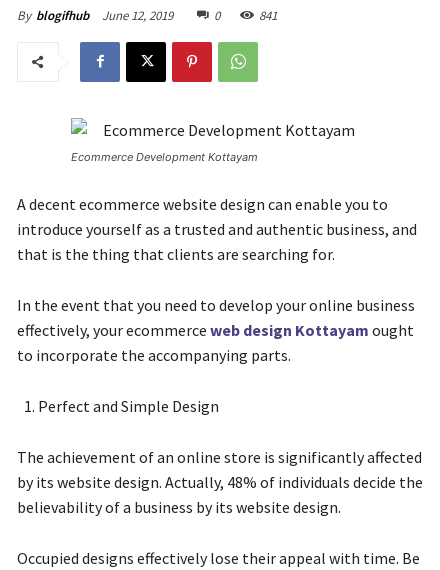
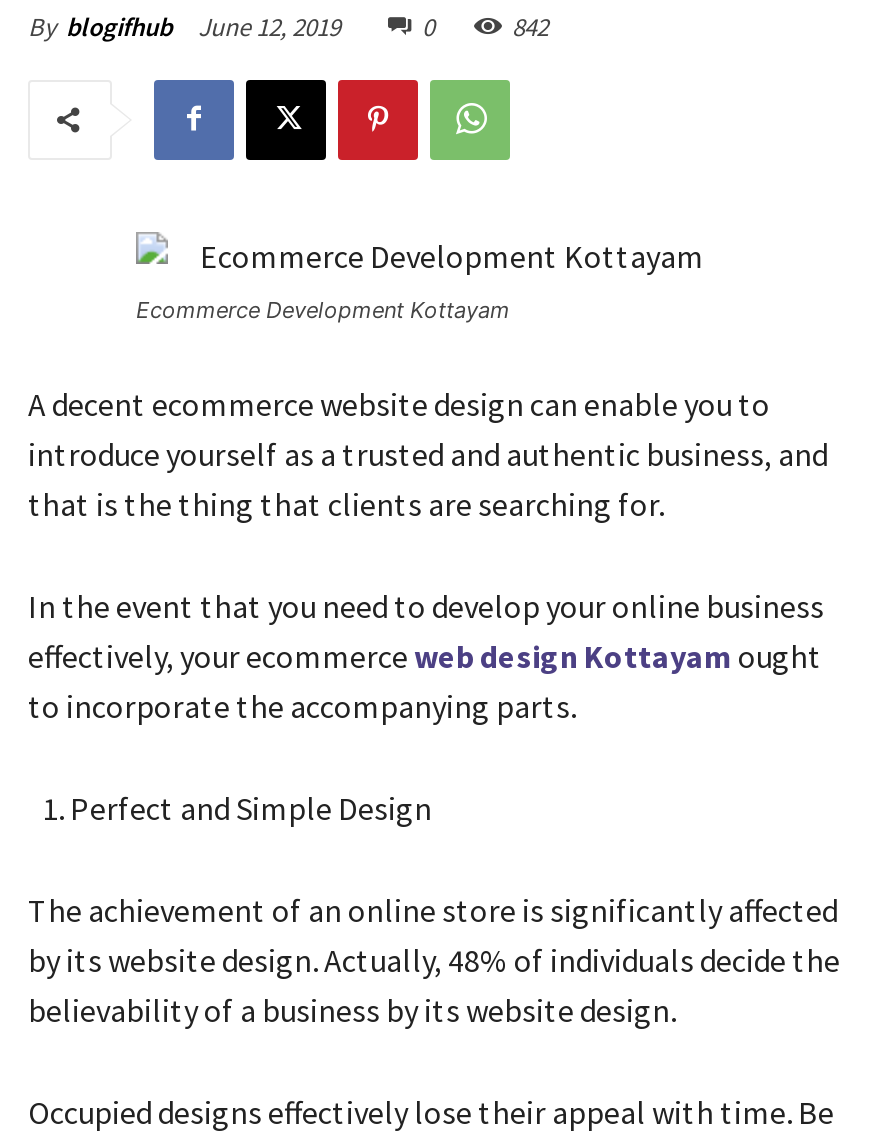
- 841
+ 842
